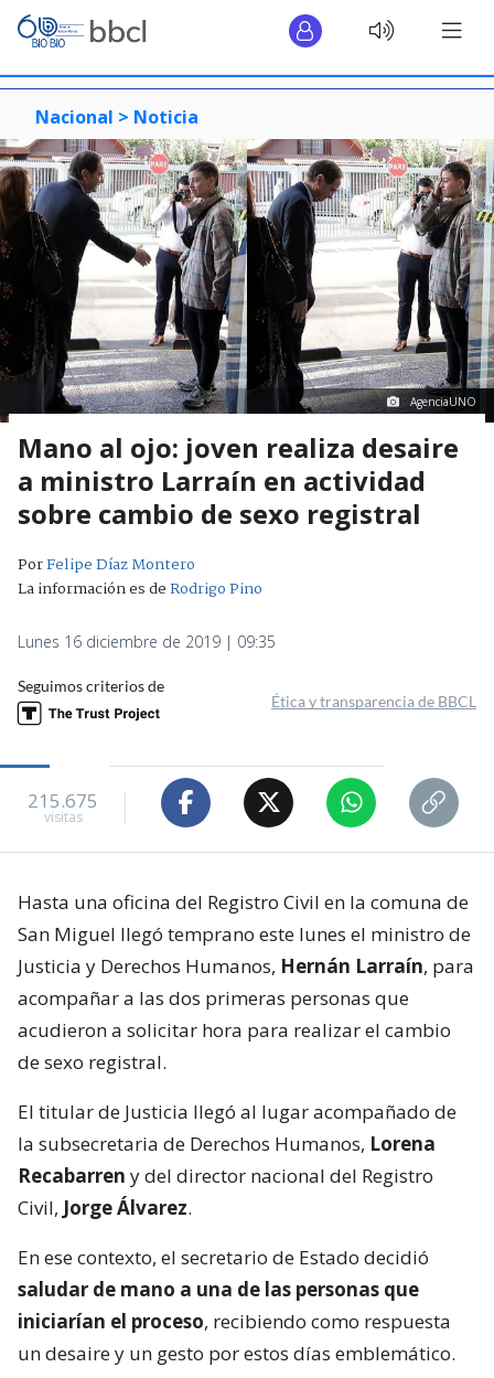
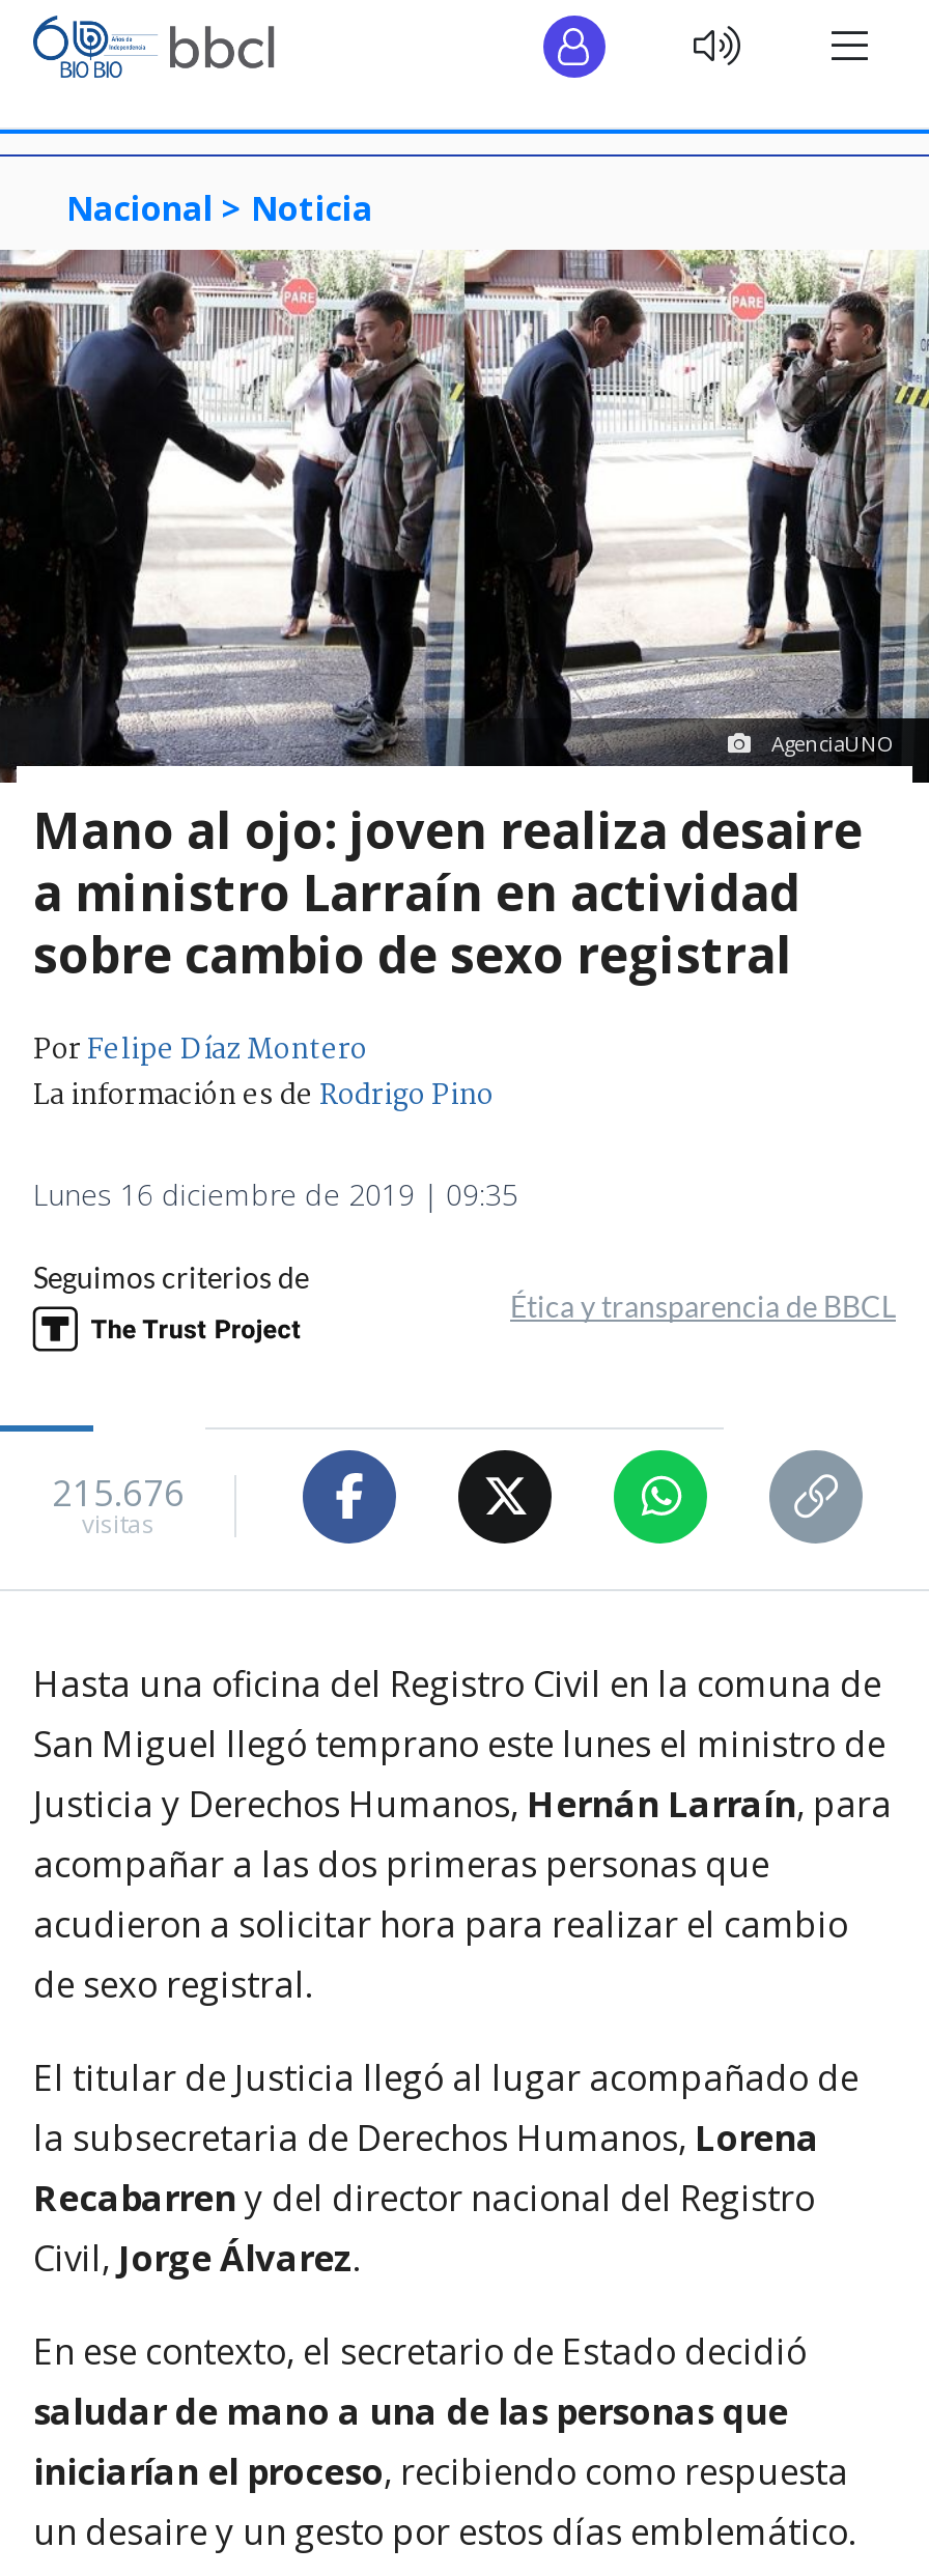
- 215.675
+ 215.676
